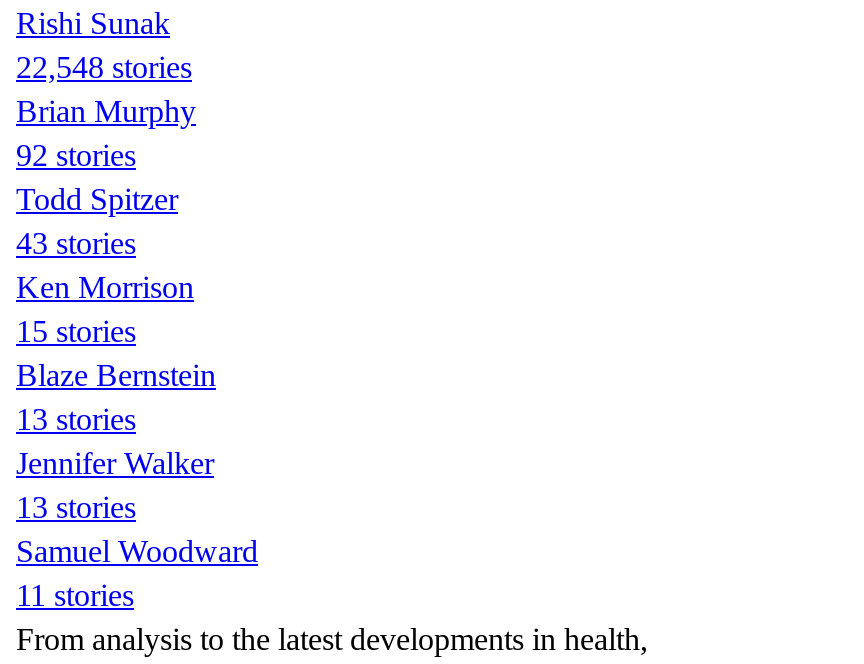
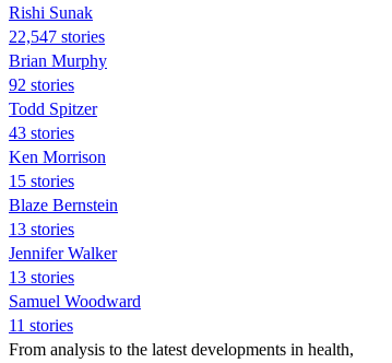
- 22,548 stories
+ 22,547 stories
